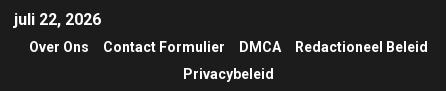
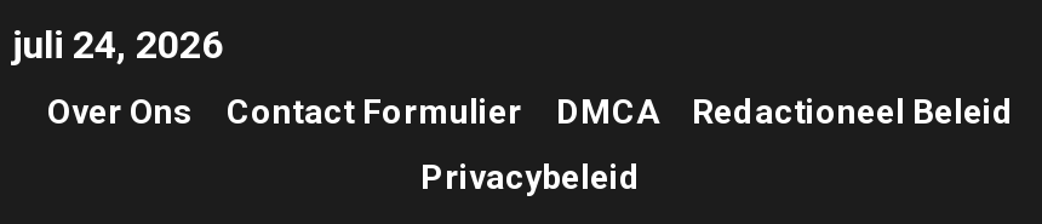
- juli 22, 2026
+ juli 24, 2026
